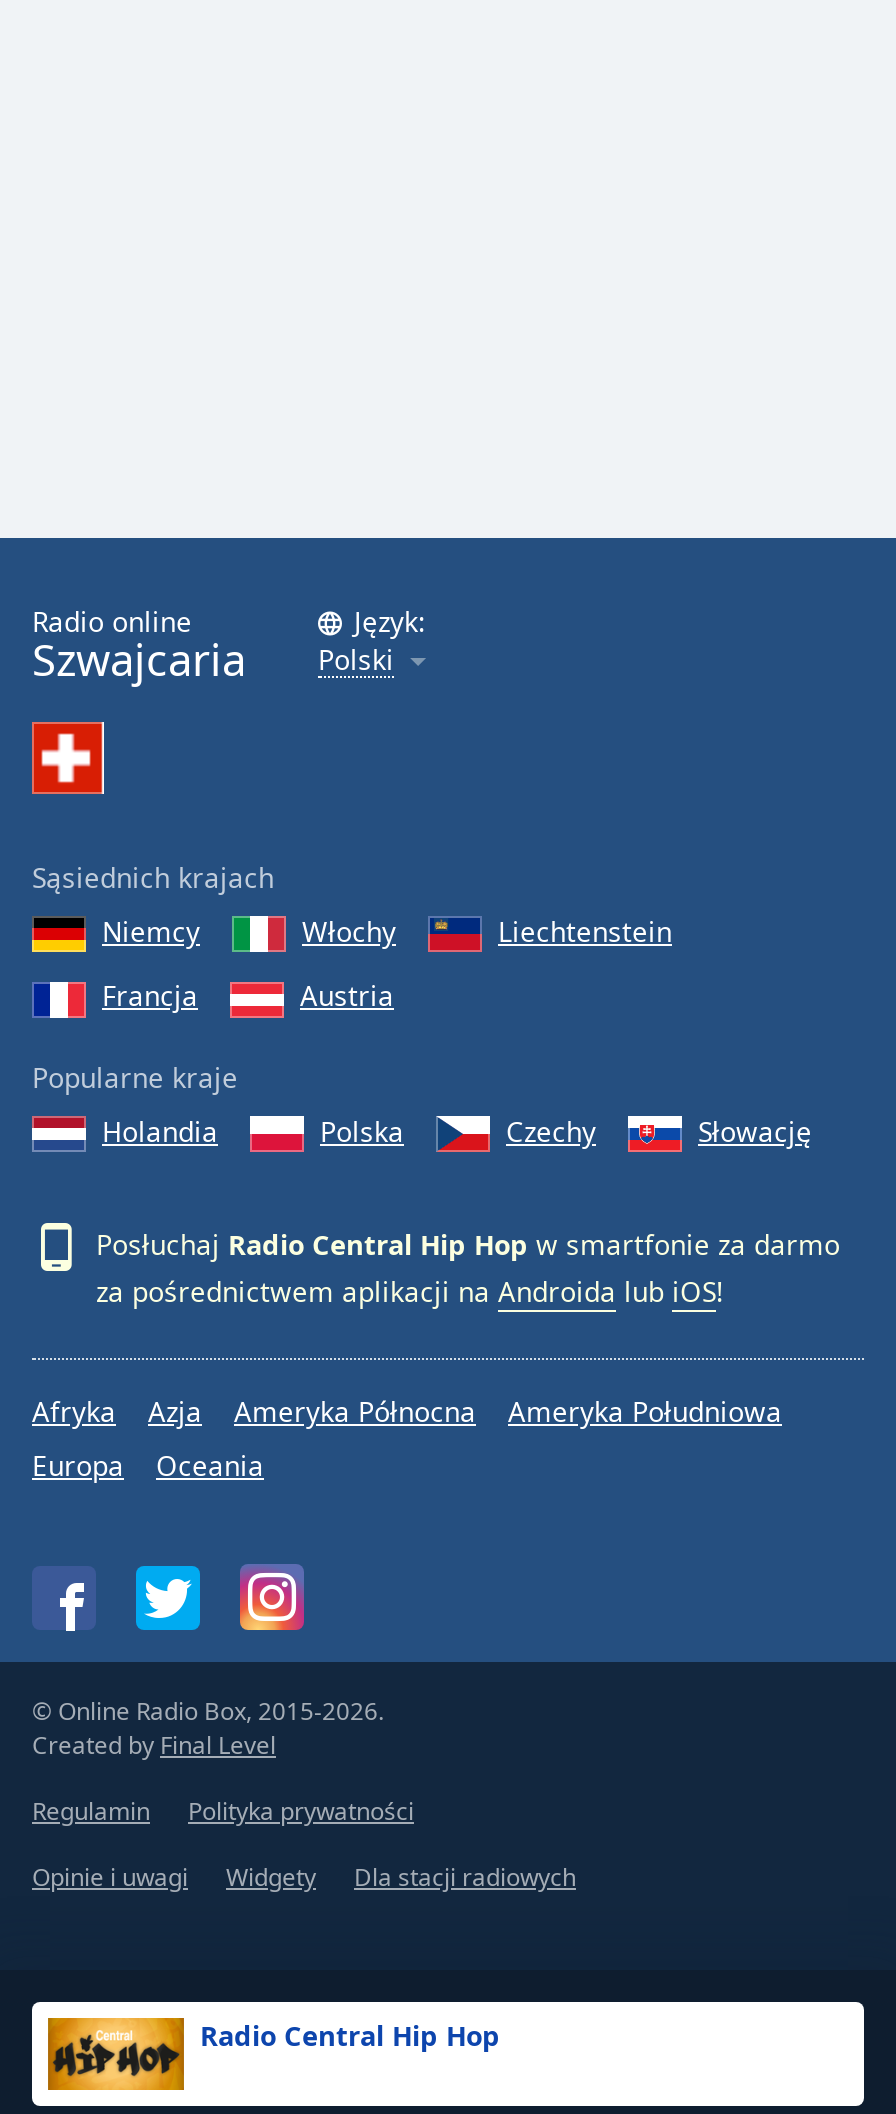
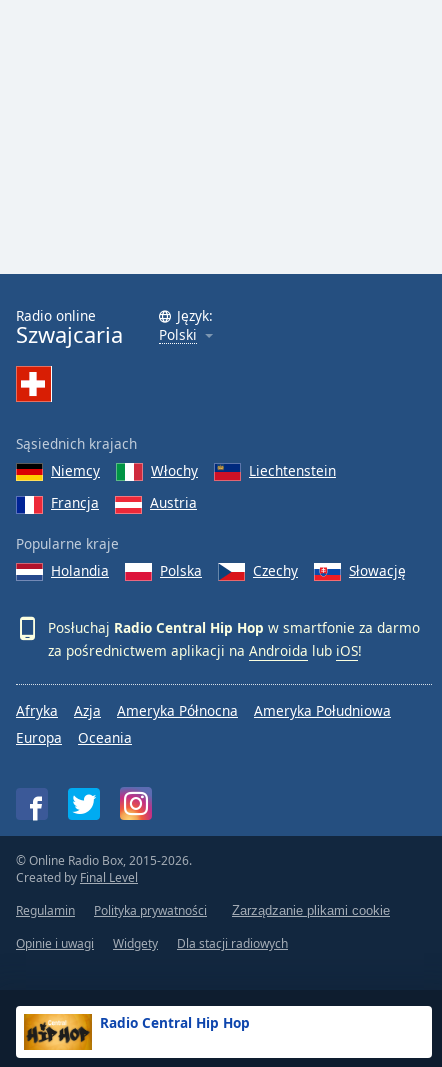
+ Zarządzanie plikami cookie
